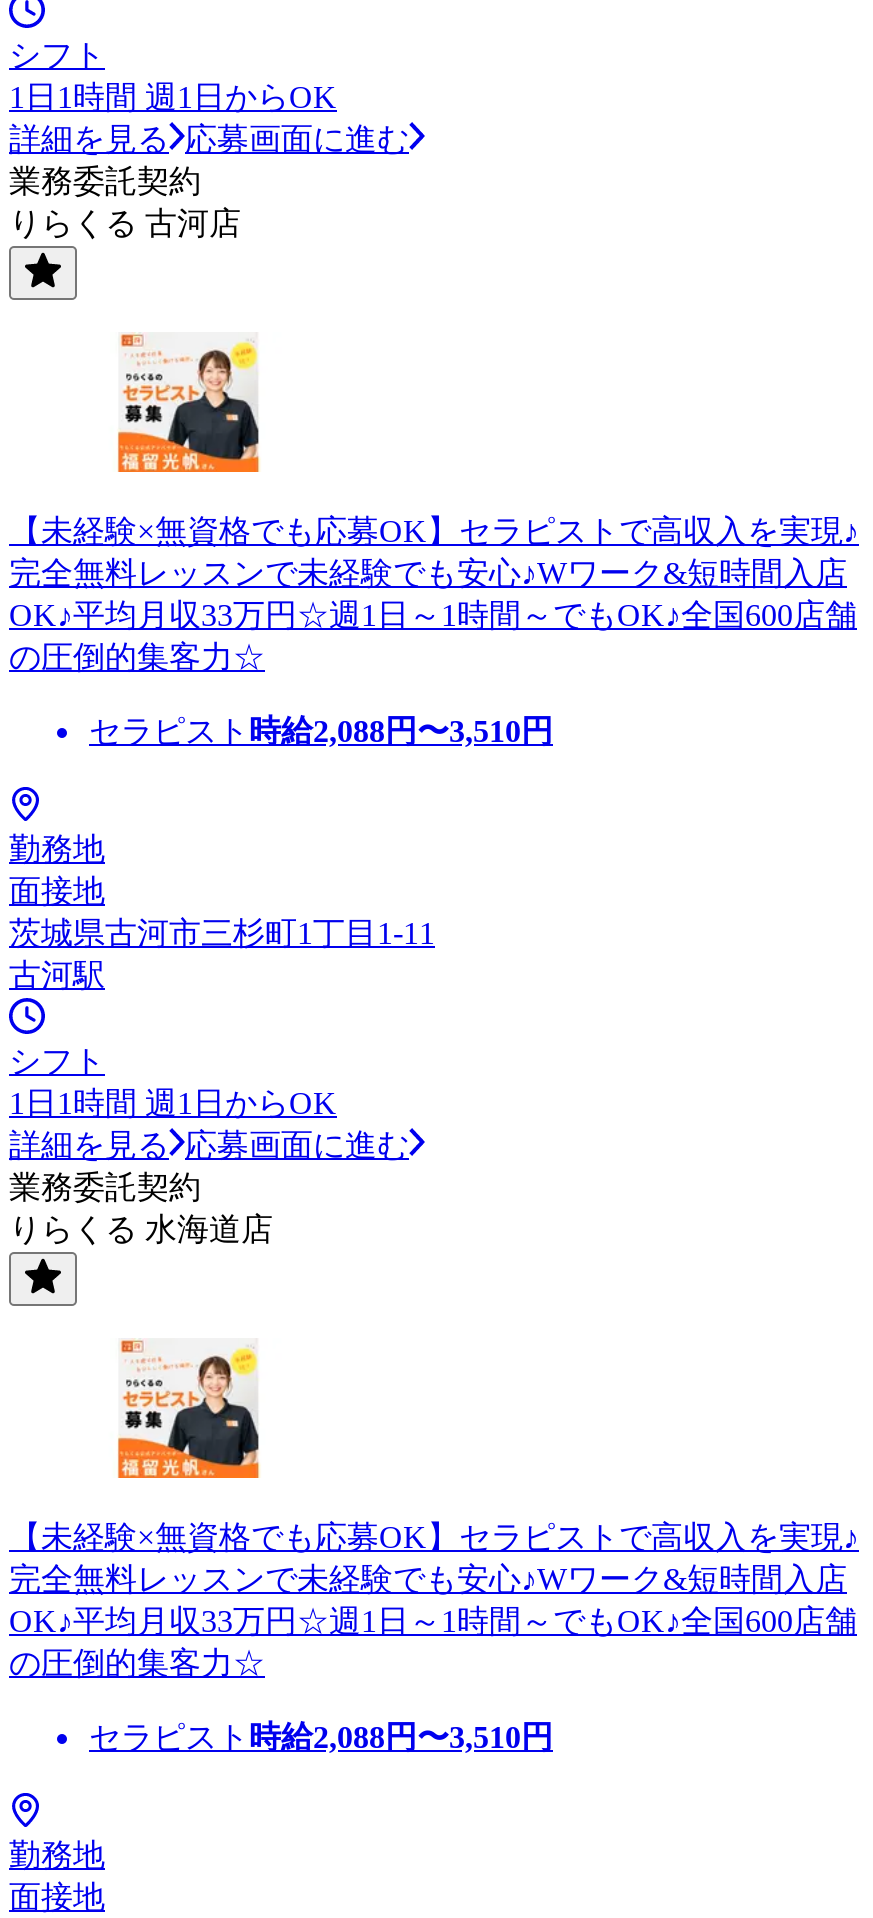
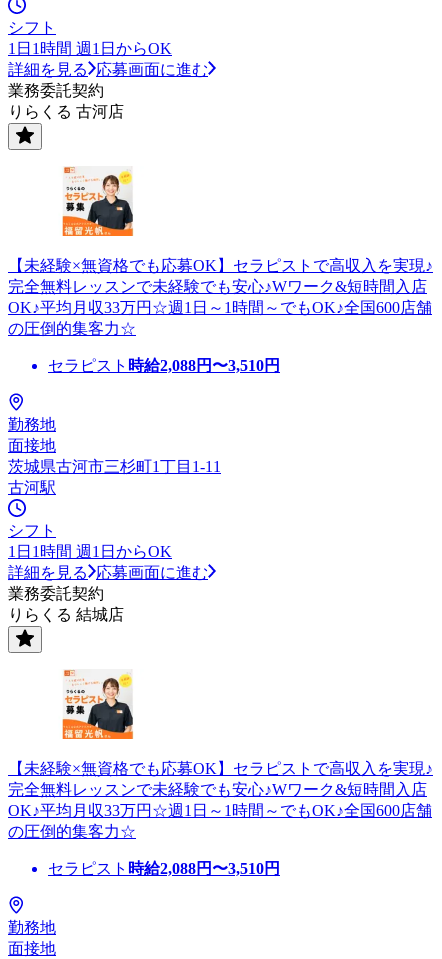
- りらくる 水海道店
+ りらくる 結城店
